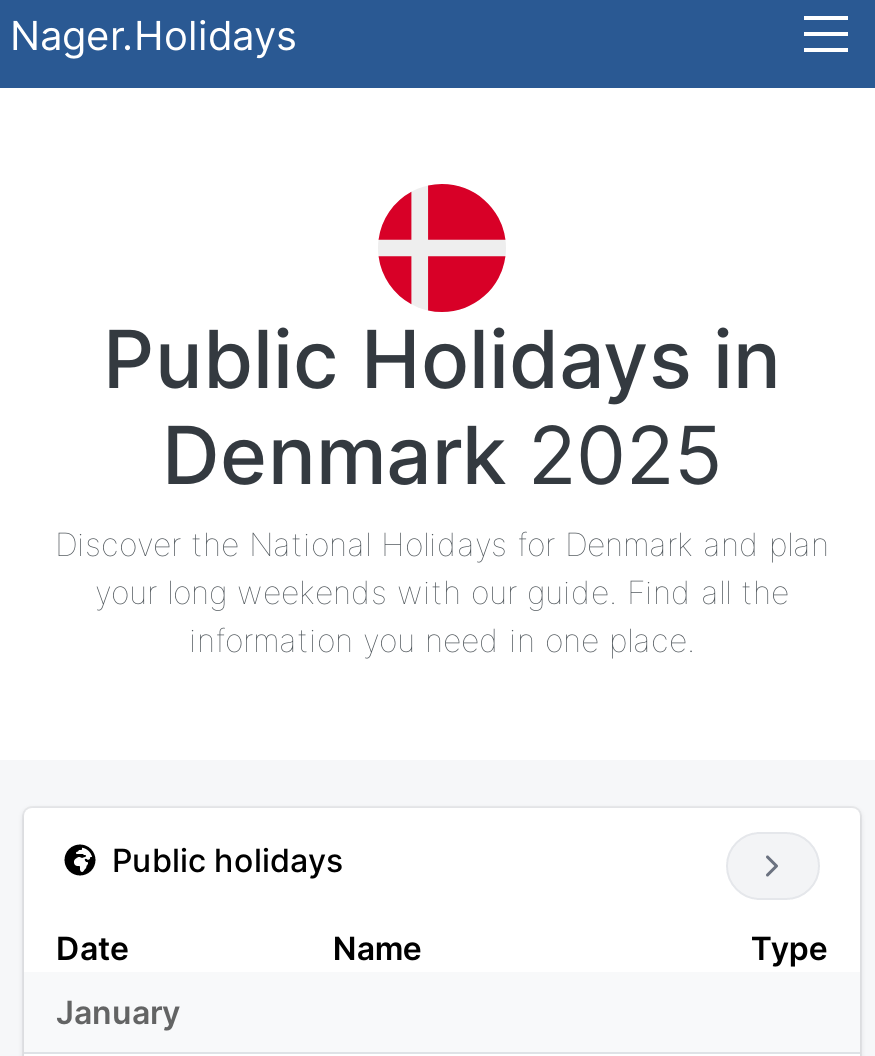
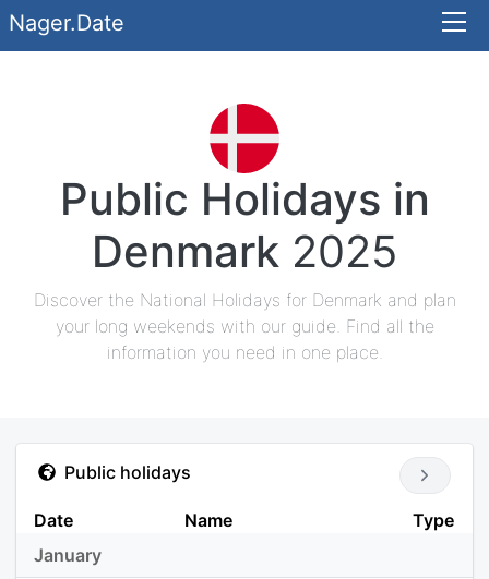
- Nager.Holidays
+ Nager.Date
